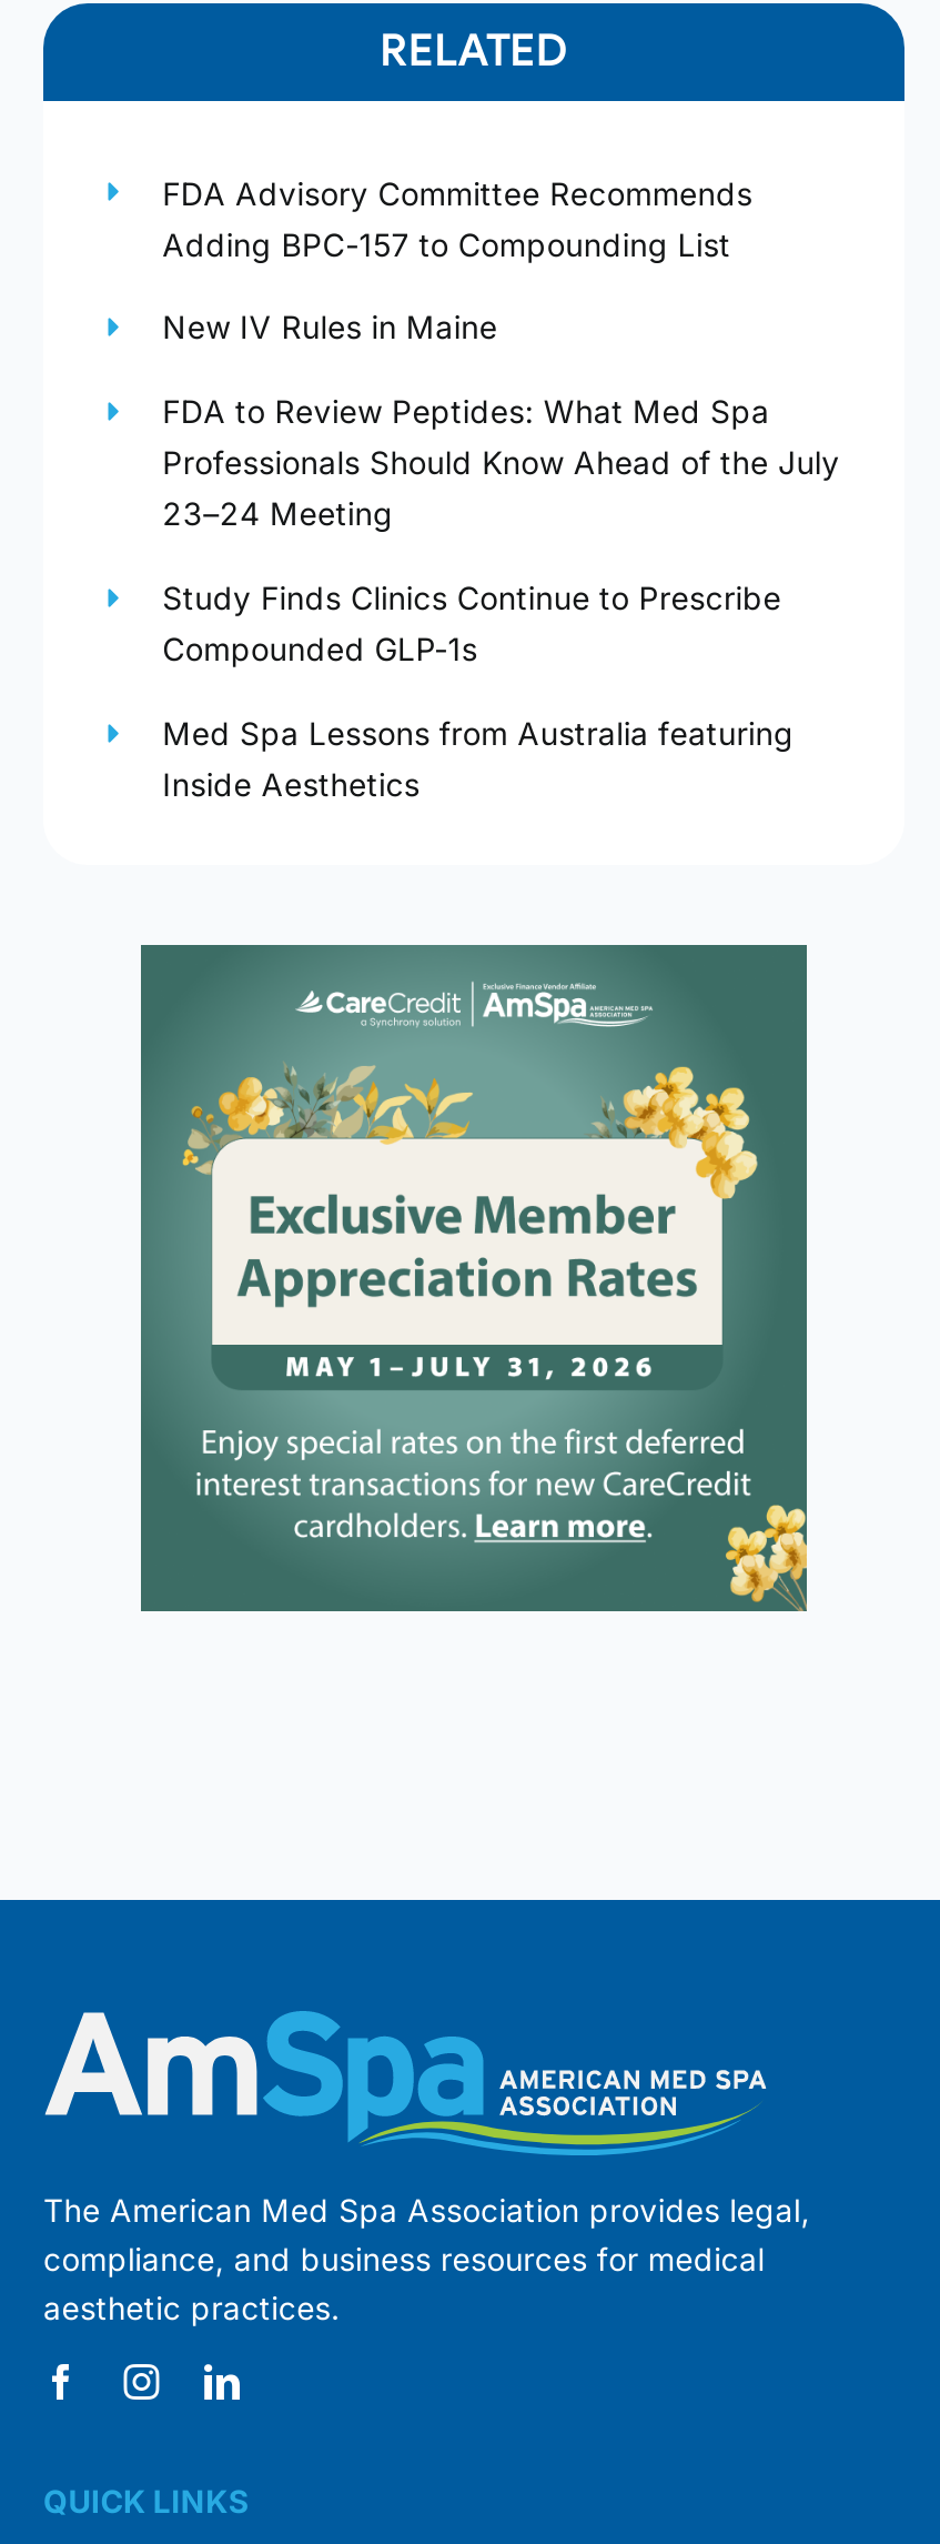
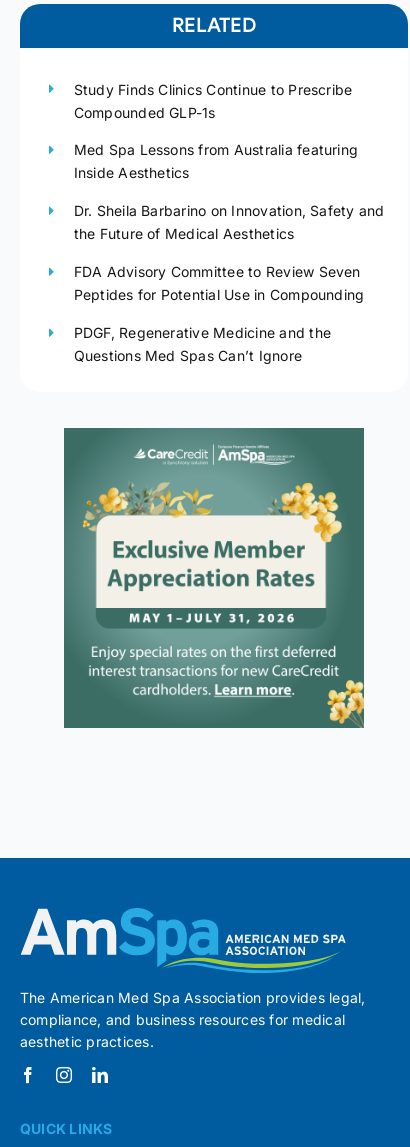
- FDA Advisory Committee Recommends
- Adding BPC-157 to Compounding List
- New IV Rules in Maine
- FDA to Review Peptides: What Med Spa
- Professionals Should Know Ahead of the July
- 23–24 Meeting

moved up: Study Finds Clinics Continue to Prescribe | Compounded GLP-1s | Med Spa Lessons from Australia featuring | Inside Aesthetics

+ Dr. Sheila Barbarino on Innovation, Safety and
+ the Future of Medical Aesthetics
+ FDA Advisory Committee to Review Seven
+ Peptides for Potential Use in Compounding
+ PDGF, Regenerative Medicine and the
+ Questions Med Spas Can’t Ignore
